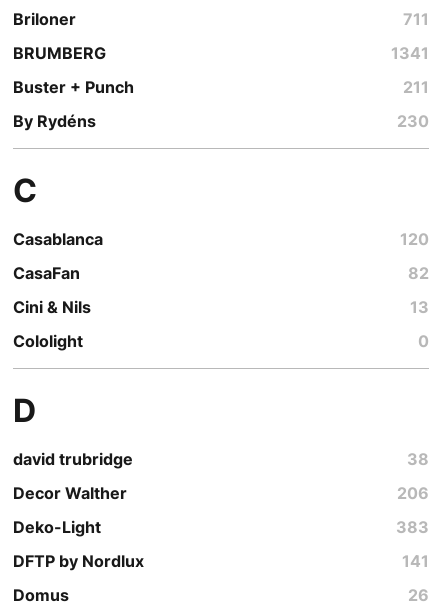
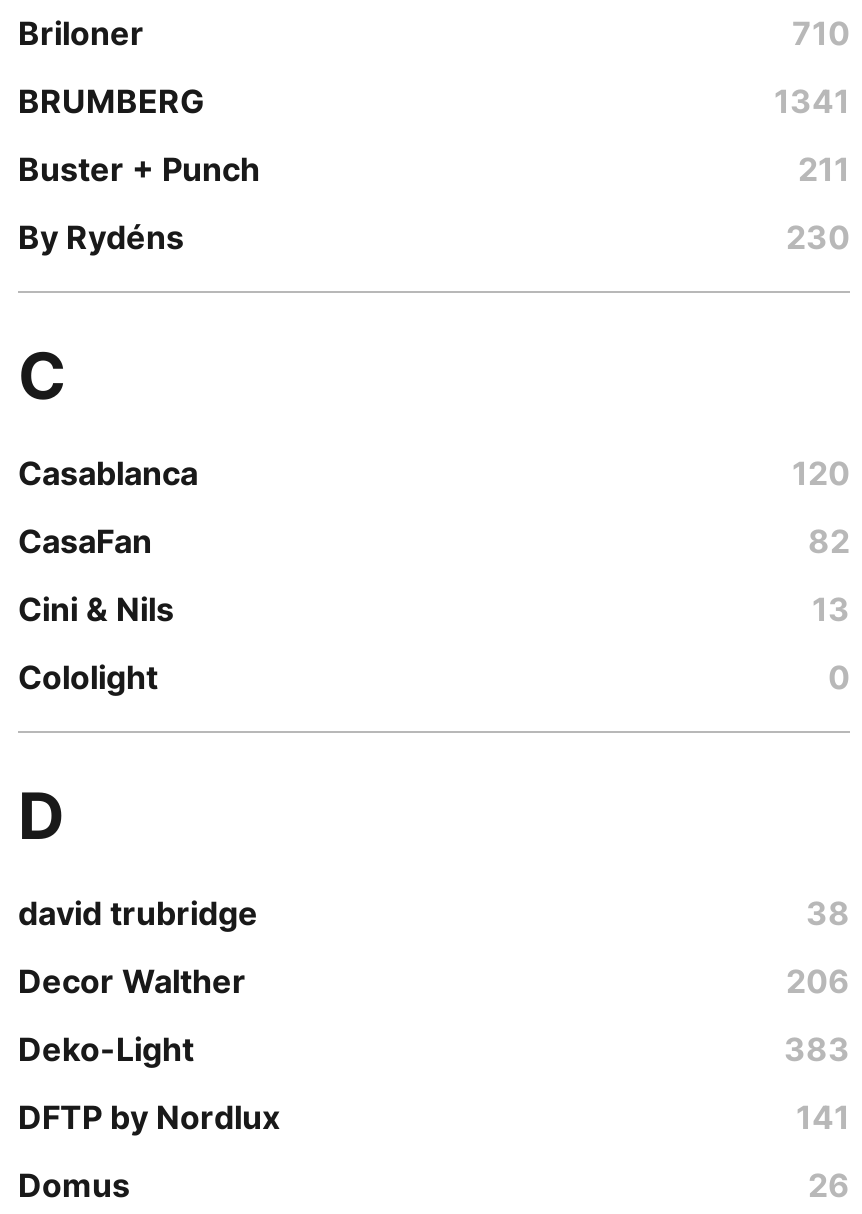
- 711
+ 710
